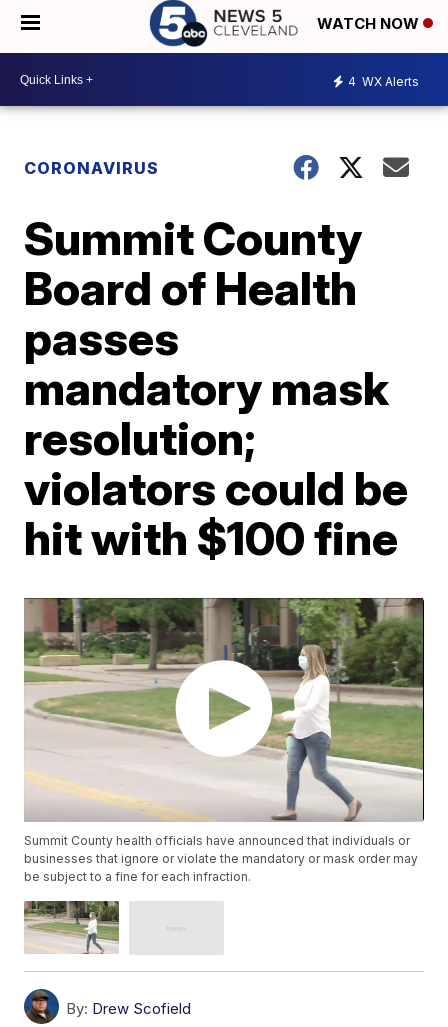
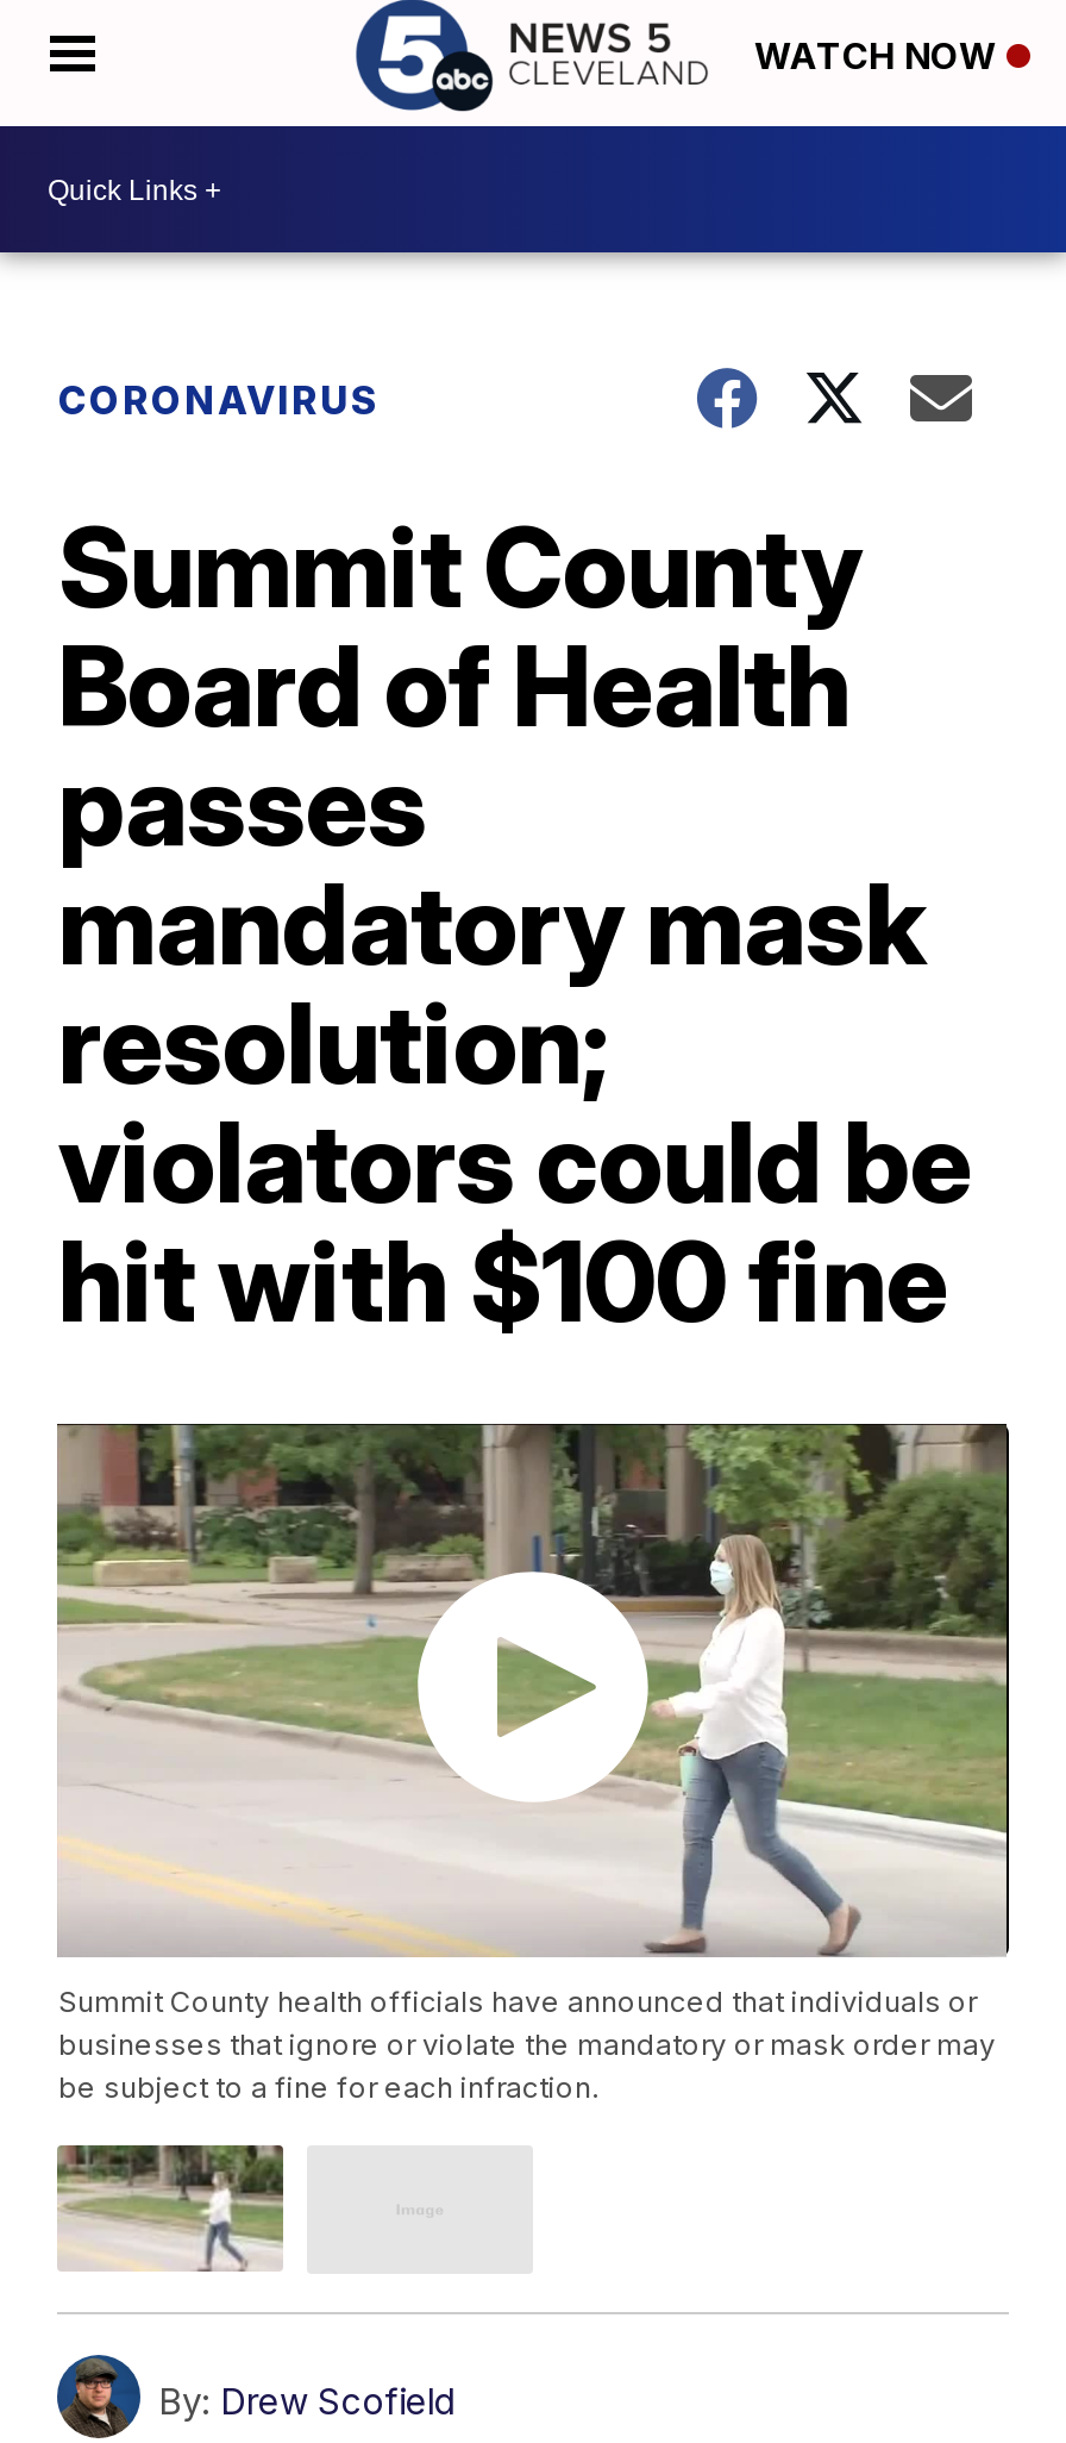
- 4 WX Alerts
